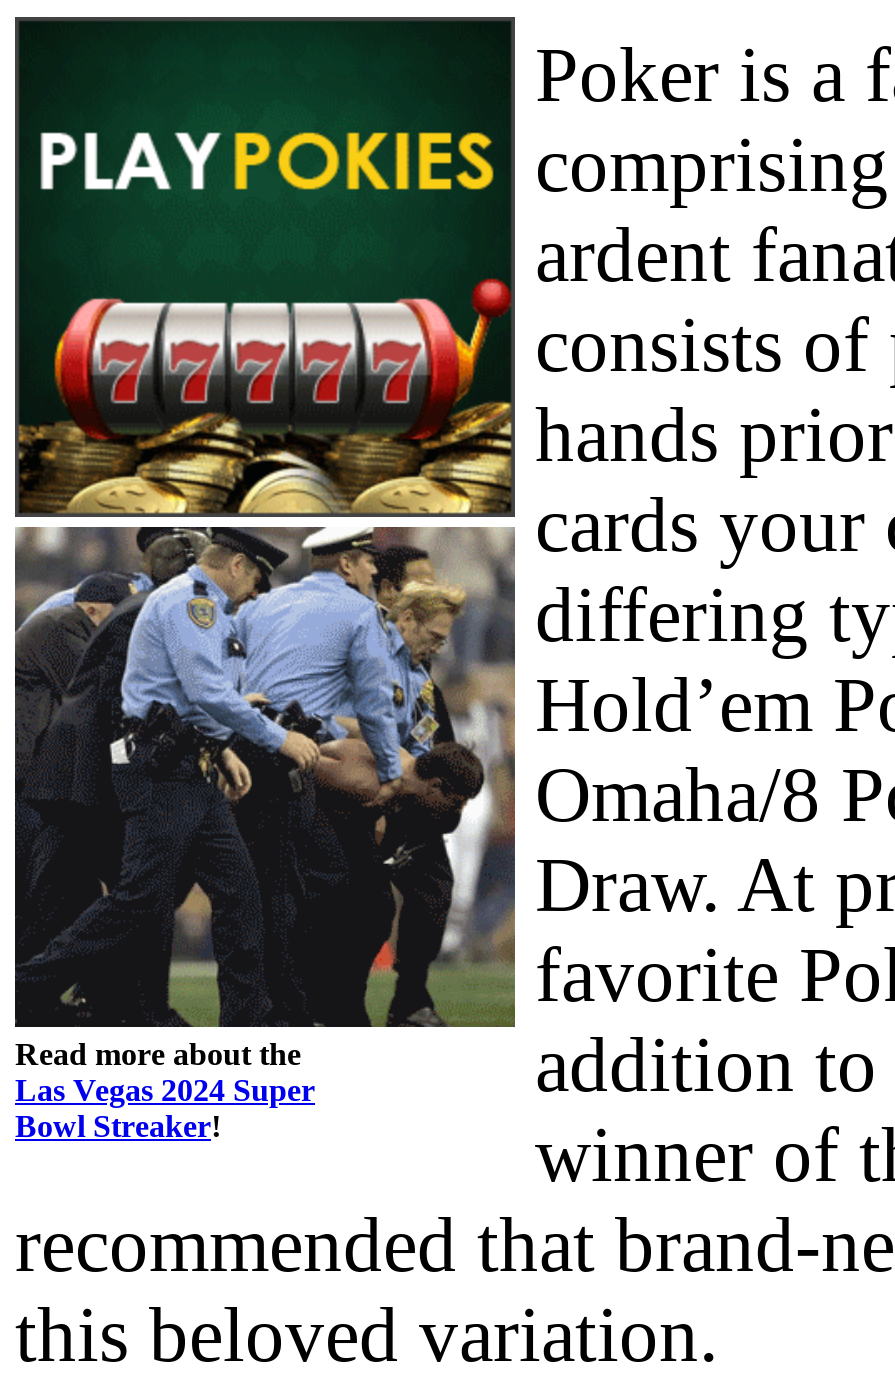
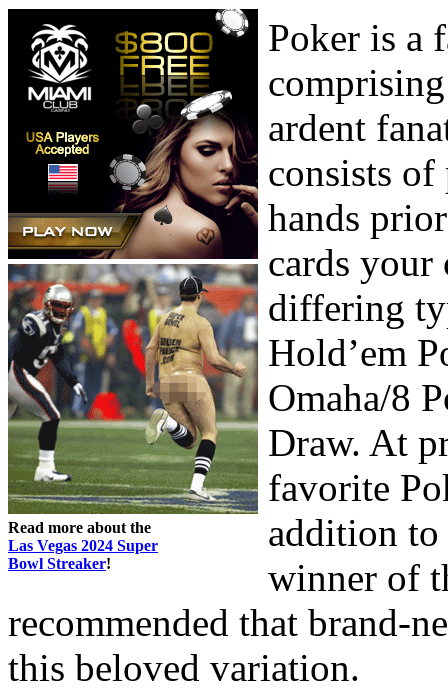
- [image]
+ [image]
